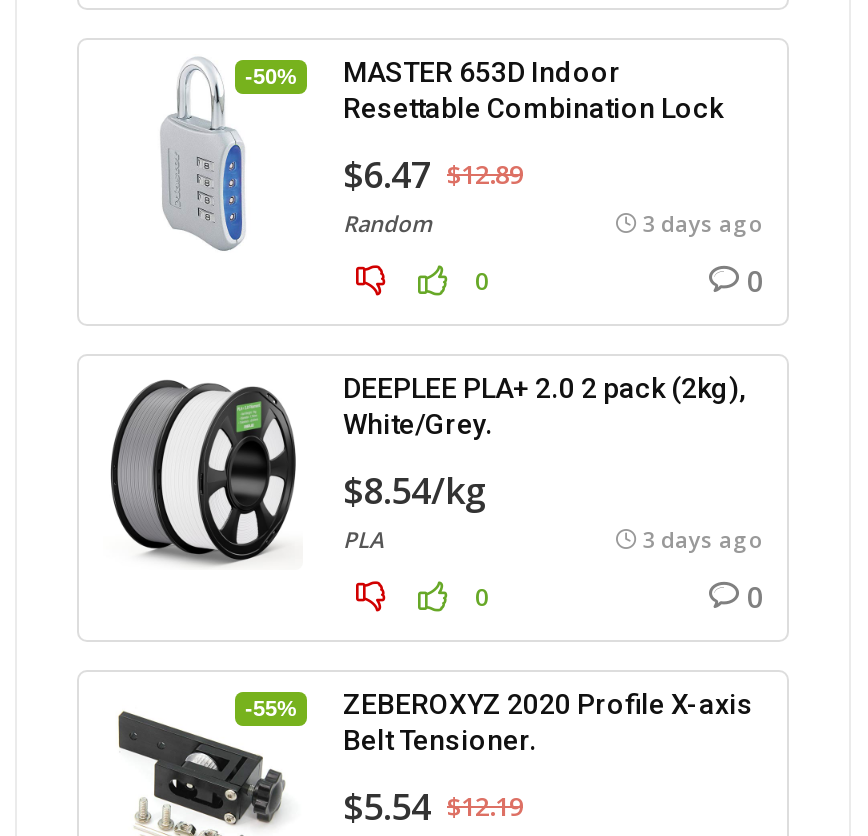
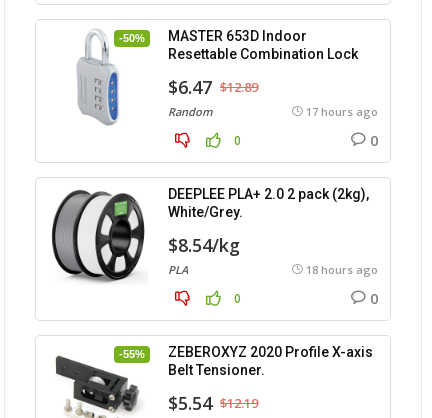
- 3 days ago
+ 17 hours ago

- 3 days ago
+ 18 hours ago
